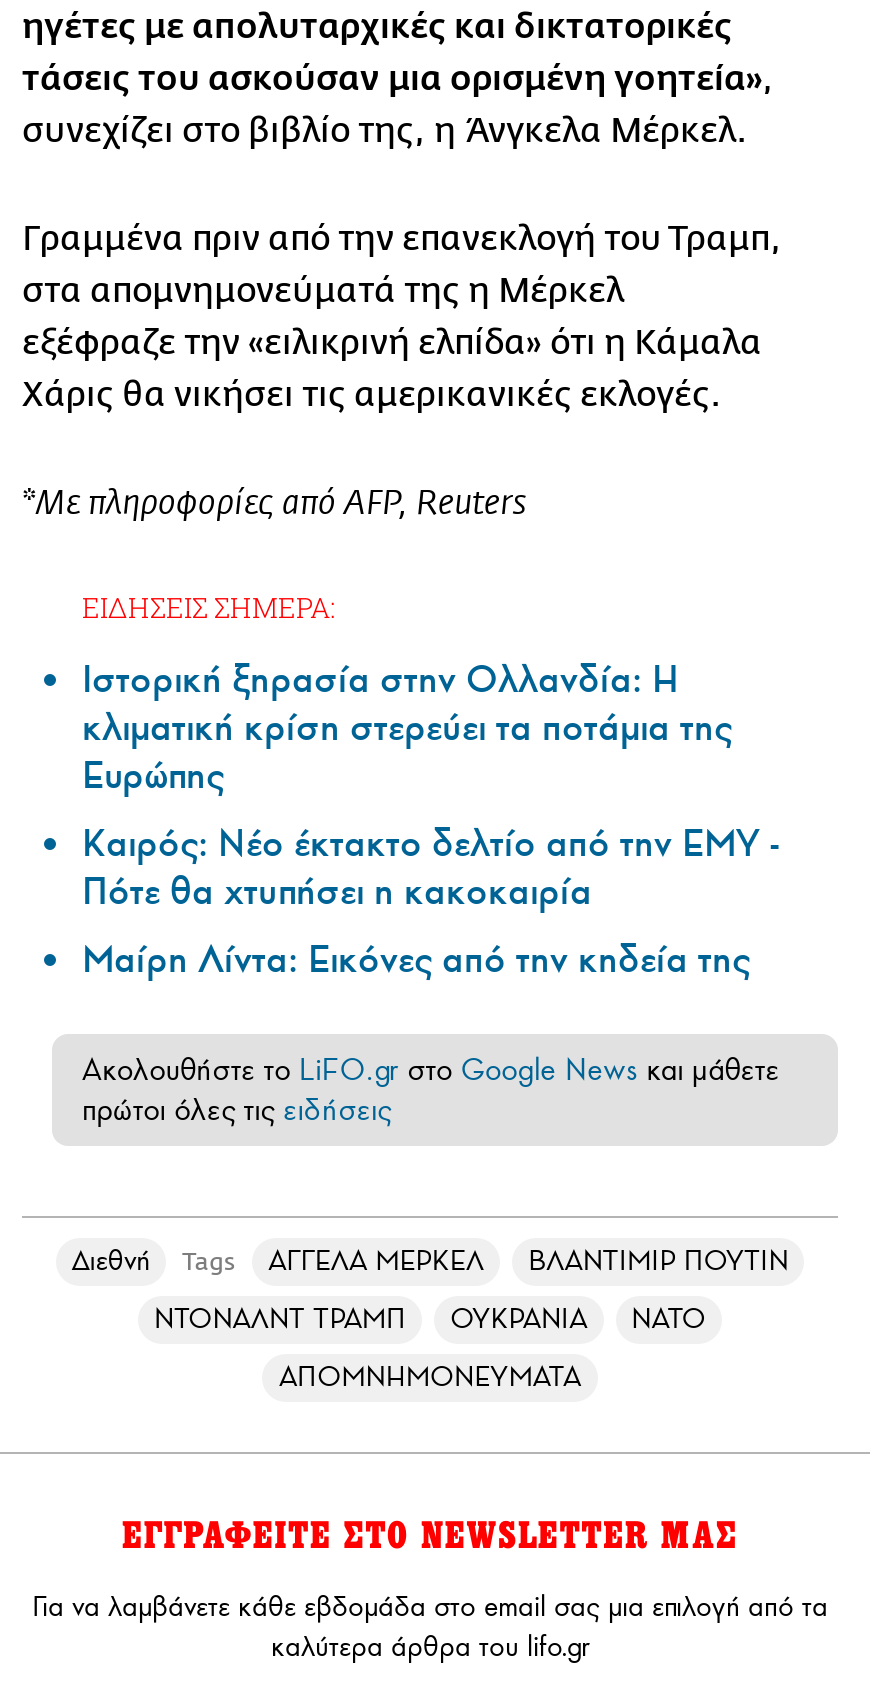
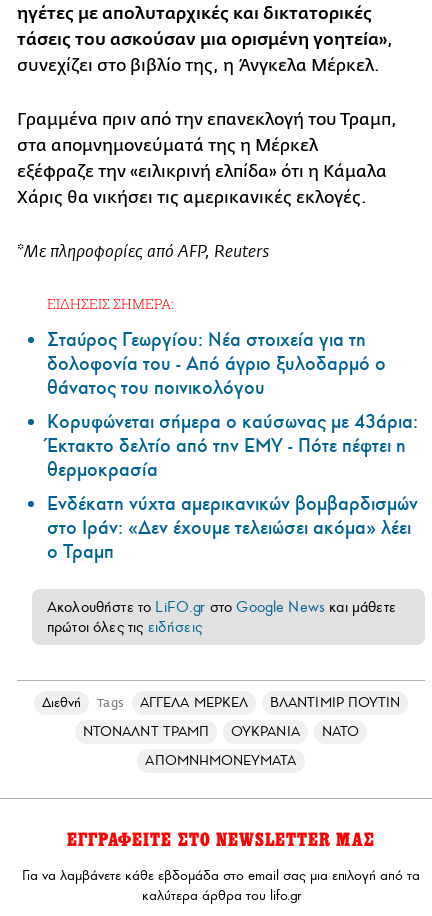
- Ιστορική ξηρασία στην Ολλανδία: Η
- κλιματική κρίση στερεύει τα ποτάμια της
- Ευρώπης
- Καιρός: Νέο έκτακτο δελτίο από την ΕΜΥ -
- Πότε θα χτυπήσει η κακοκαιρία
- Μαίρη Λίντα: Εικόνες από την κηδεία της
+ Σταύρος Γεωργίου: Νέα στοιχεία για τη
+ δολοφονία του - Από άγριο ξυλοδαρμό ο
+ θάνατος του ποινικολόγου
+ Κορυφώνεται σήμερα ο καύσωνας με 43άρια:
+ Έκτακτο δελτίο από την ΕΜΥ - Πότε πέφτει η
+ θερμοκρασία
+ Ενδέκατη νύχτα αμερικανικών βομβαρδισμών
+ στο Ιράν: «Δεν έχουμε τελειώσει ακόμα» λέει
+ ο Τραμπ
